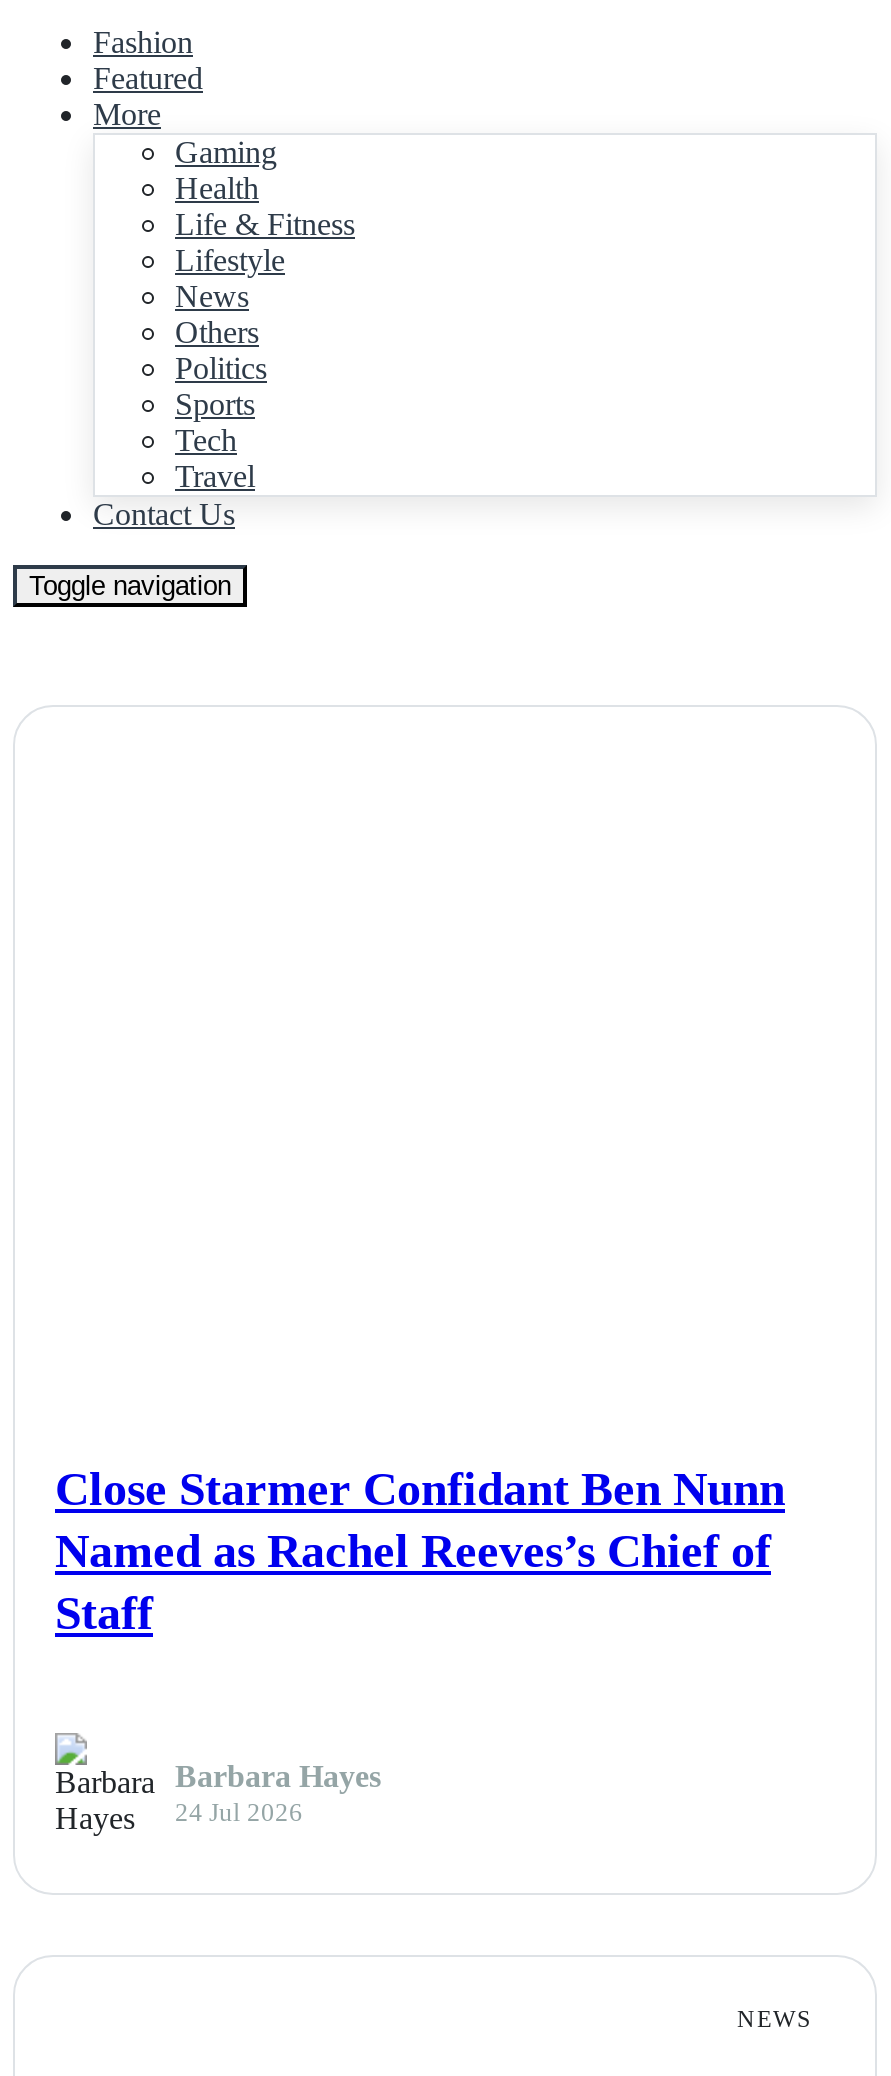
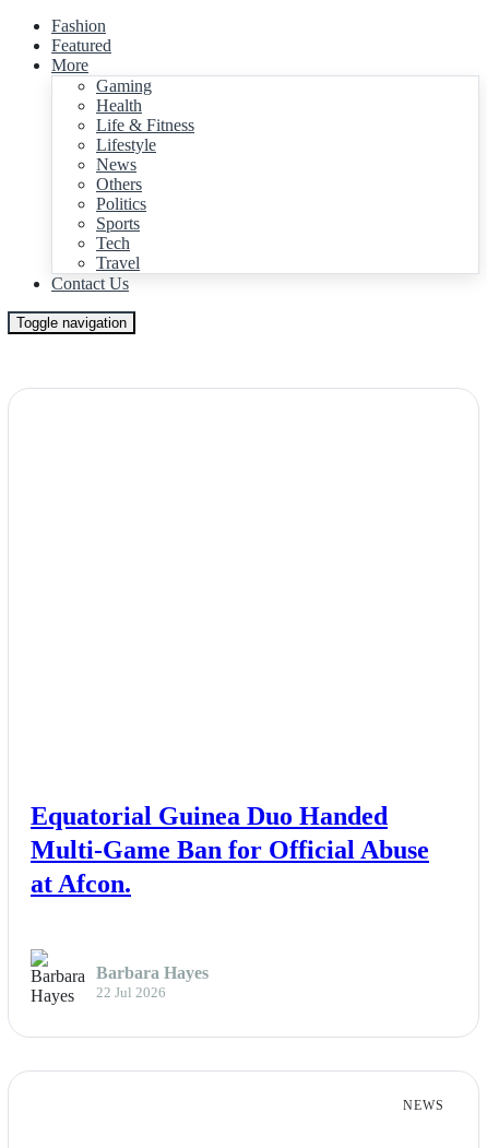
- Close Starmer Confidant Ben Nunn
- Named as Rachel Reeves’s Chief of
- Staff
+ Equatorial Guinea Duo Handed
+ Multi-Game Ban for Official Abuse
+ at Afcon.

- 24 Jul 2026
+ 22 Jul 2026
